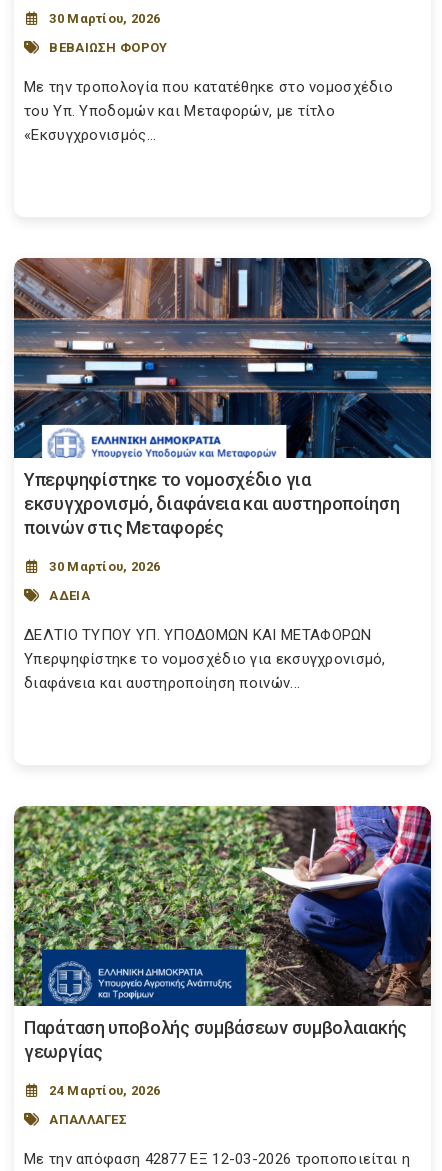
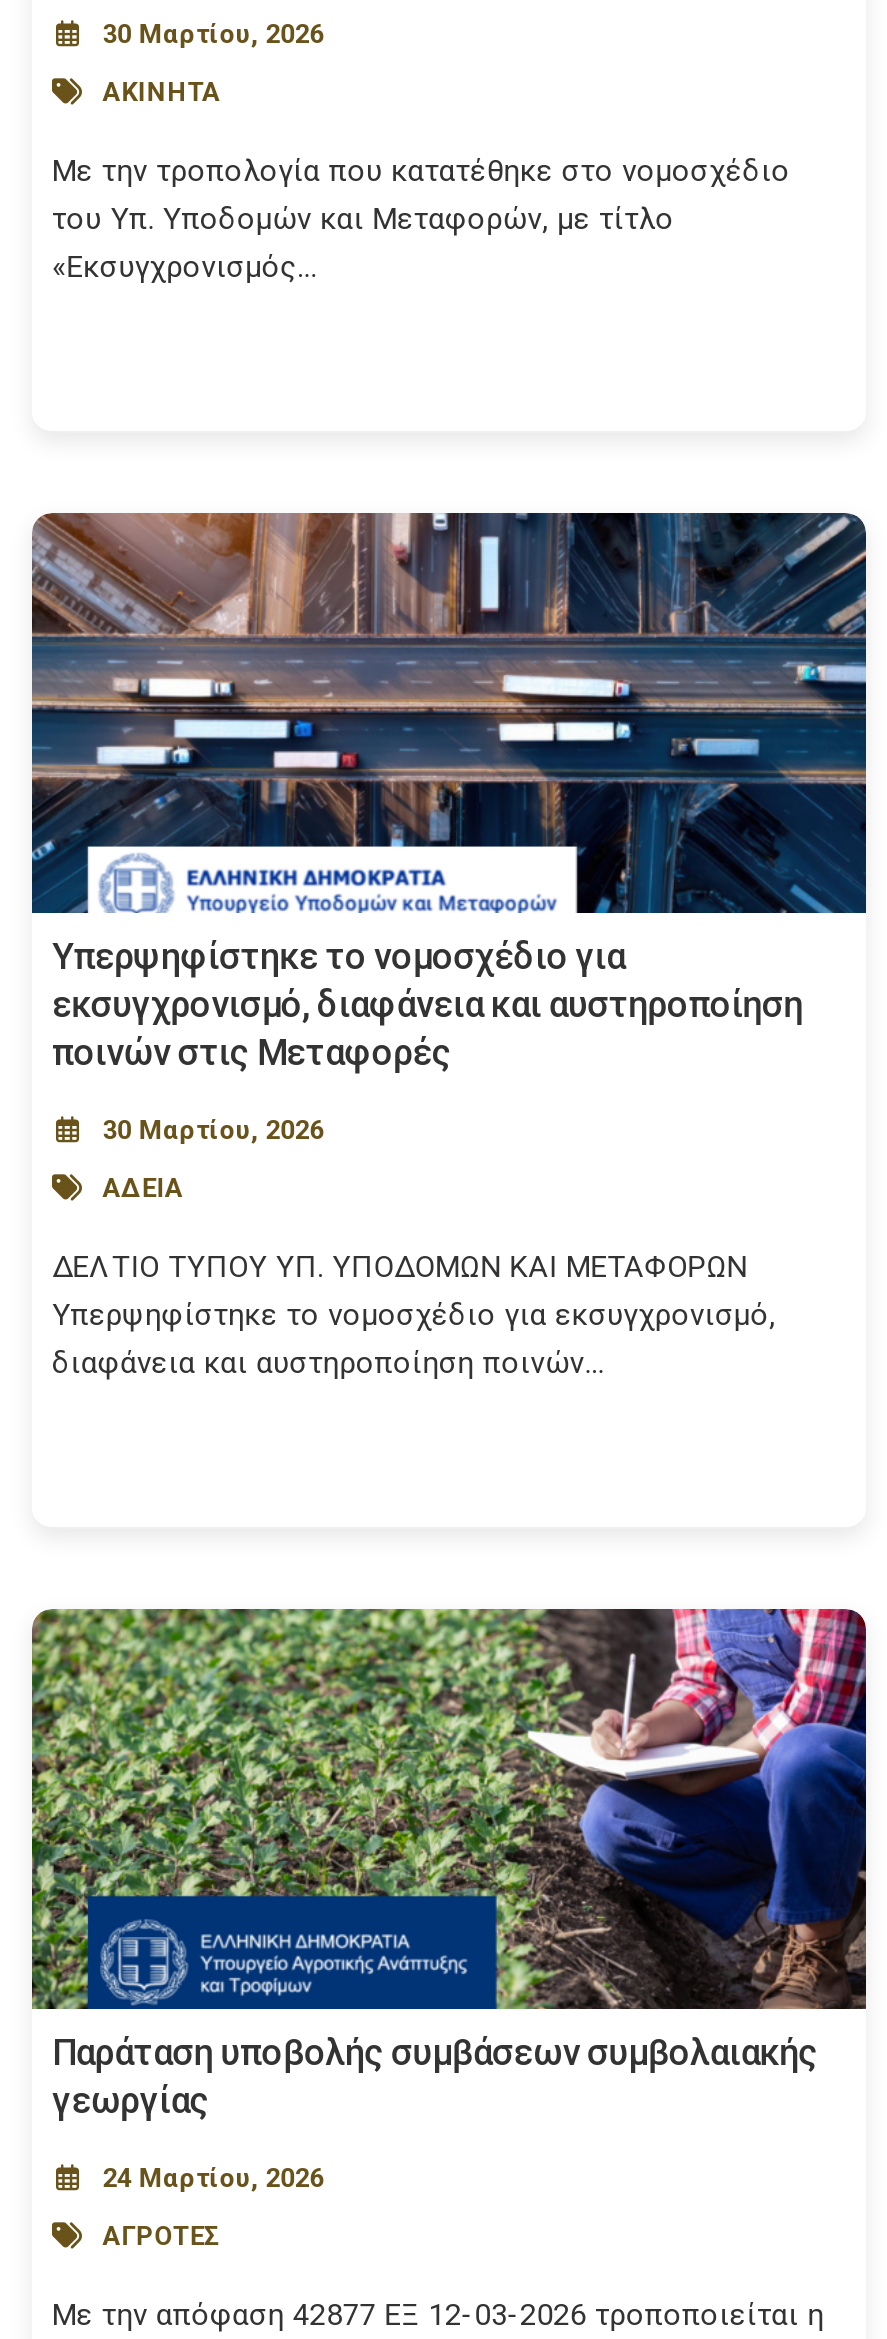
- ΒΕΒΑΙΩΣΗ ΦΟΡΟΥ
+ ΑΚΙΝΗΤΑ

- ΑΠΑΛΛΑΓΕΣ
+ ΑΓΡΟΤΕΣ
